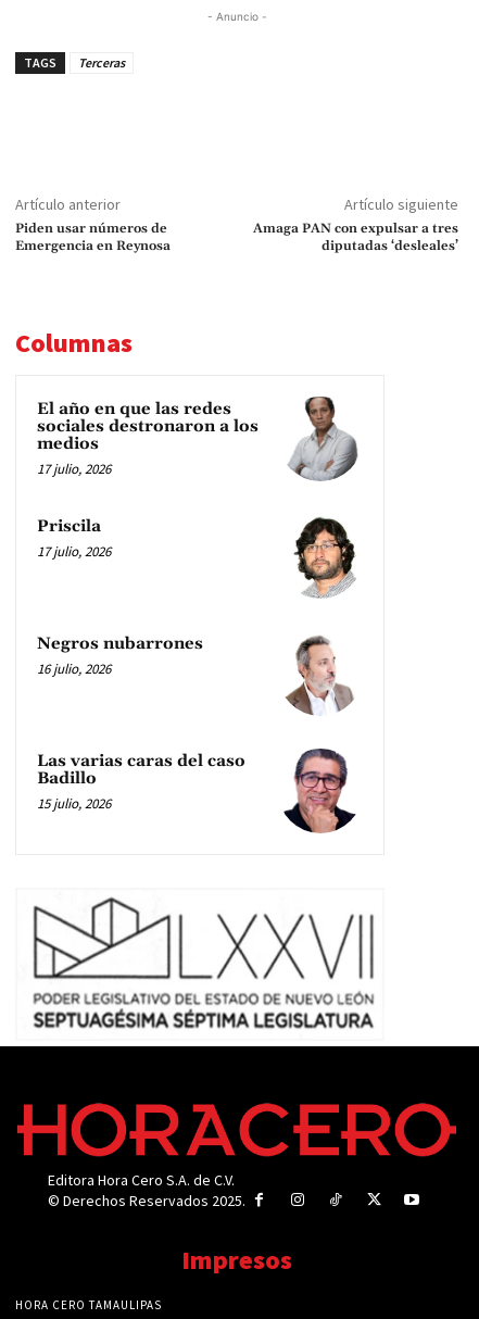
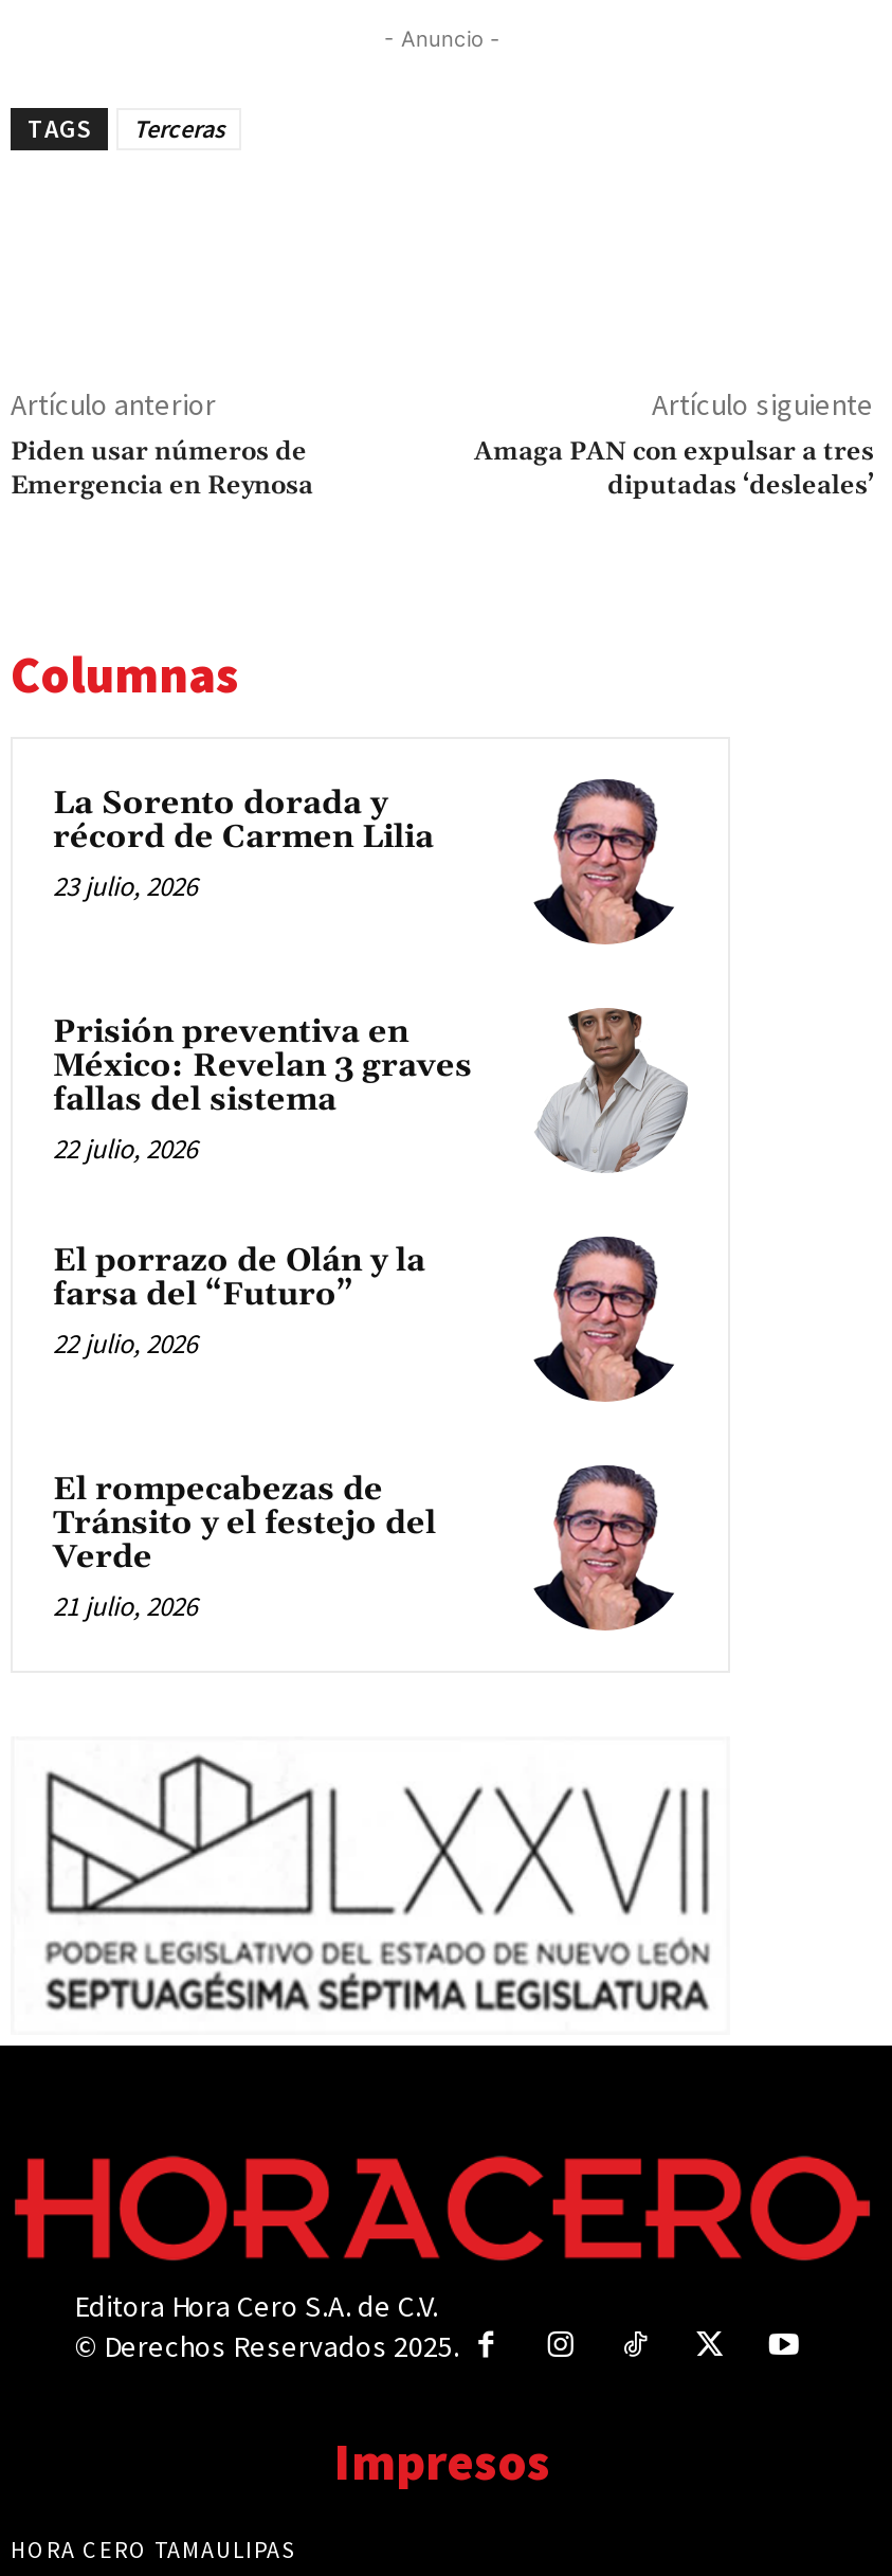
- El año en que las redes
- sociales destronaron a los
- medios
- 17 julio, 2026
+ La Sorento dorada y
+ récord de Carmen Lilia
+ 23 julio, 2026

- [image]
+ [image]

- Priscila
- 17 julio, 2026
+ Prisión preventiva en
+ México: Revelan 3 graves
+ fallas del sistema
+ 22 julio, 2026

- [image]
+ [image]

- Negros nubarrones
- 16 julio, 2026
+ El porrazo de Olán y la
+ farsa del “Futuro”
+ 22 julio, 2026

- [image]
+ [image]

- Las varias caras del caso
- Badillo
- 15 julio, 2026
+ El rompecabezas de
+ Tránsito y el festejo del
+ Verde
+ 21 julio, 2026
